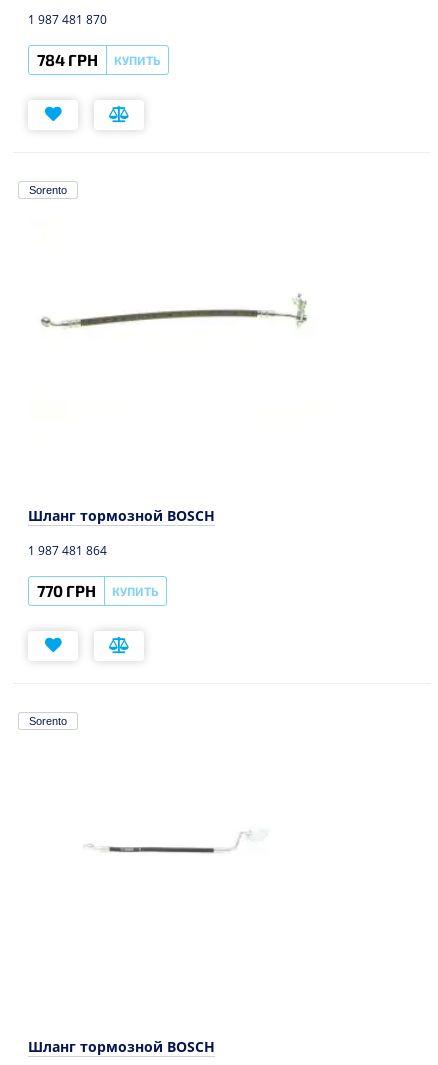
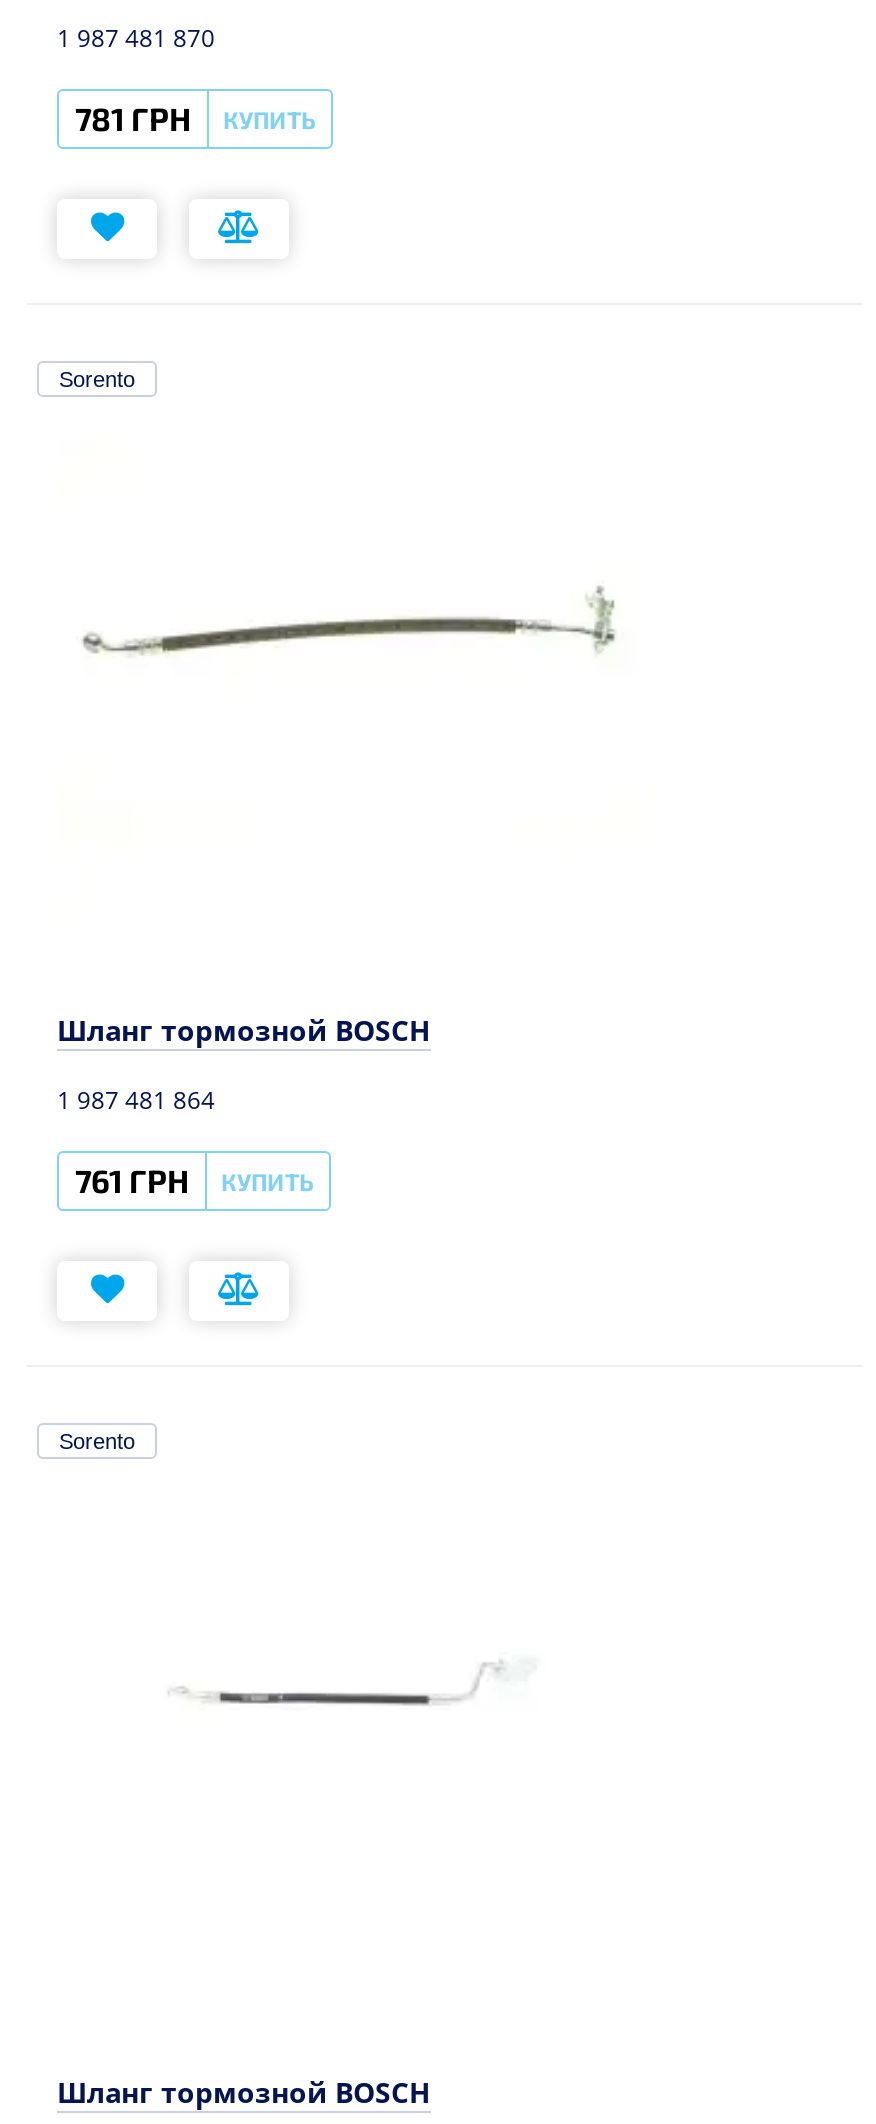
- 784 ГРН КУПИТЬ
+ 781 ГРН КУПИТЬ

- 770 ГРН КУПИТЬ
+ 761 ГРН КУПИТЬ
